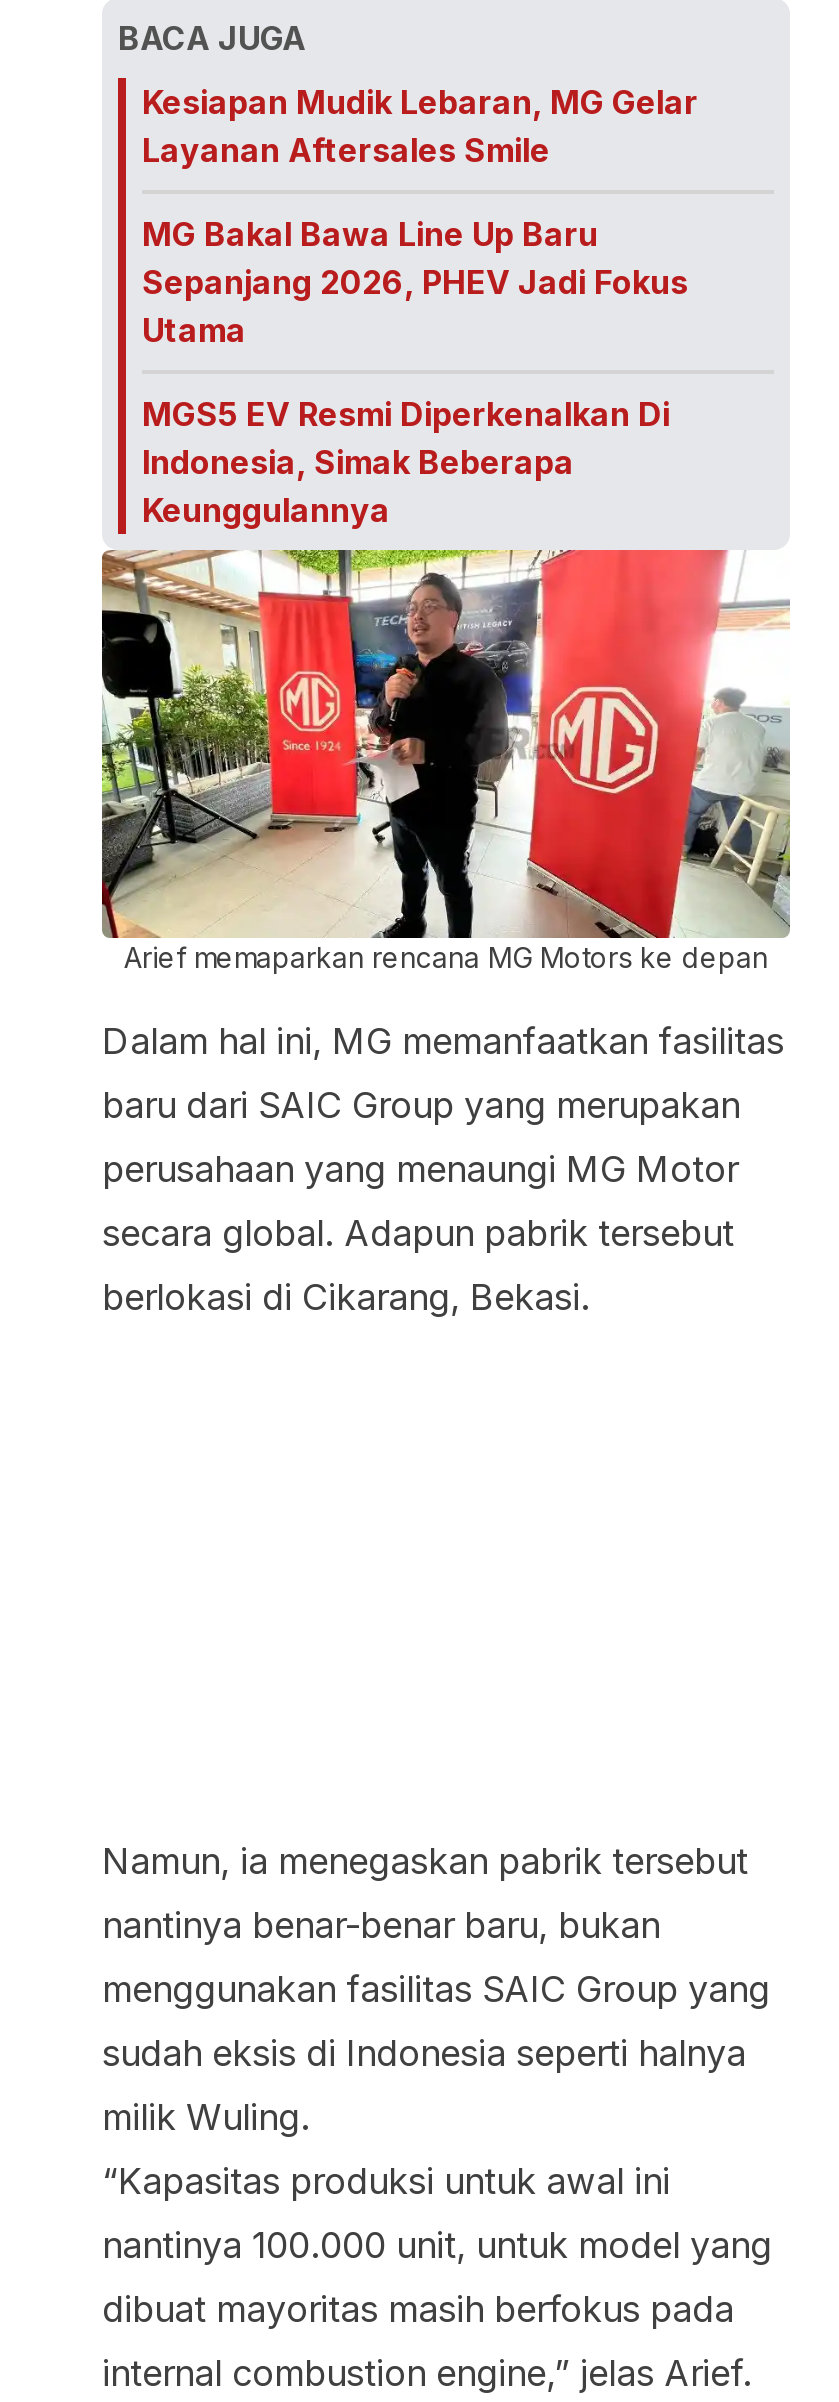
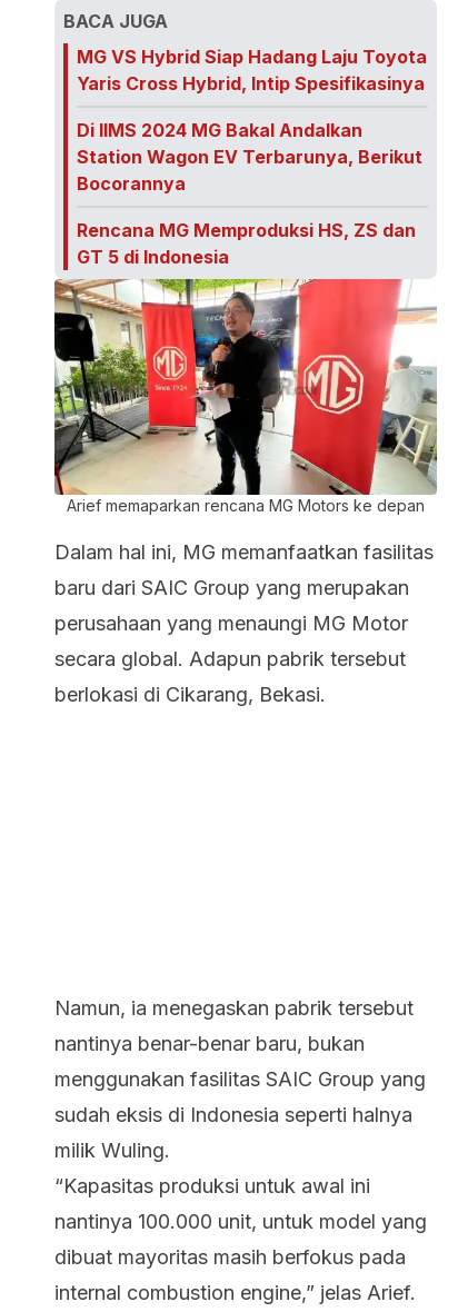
- Kesiapan Mudik Lebaran, MG Gelar
- Layanan Aftersales Smile
+ MG VS Hybrid Siap Hadang Laju Toyota
+ Yaris Cross Hybrid, Intip Spesifikasinya

- MG Bakal Bawa Line Up Baru
- Sepanjang 2026, PHEV Jadi Fokus
- Utama
+ Di IIMS 2024 MG Bakal Andalkan
+ Station Wagon EV Terbarunya, Berikut
+ Bocorannya

- MGS5 EV Resmi Diperkenalkan Di
- Indonesia, Simak Beberapa
- Keunggulannya
+ Rencana MG Memproduksi HS, ZS dan
+ GT 5 di Indonesia
